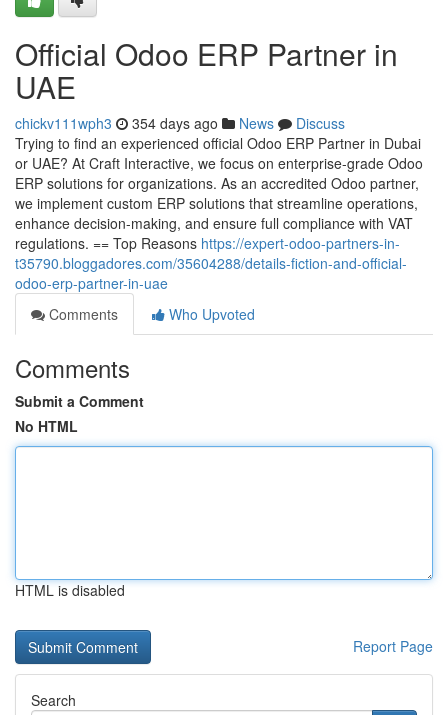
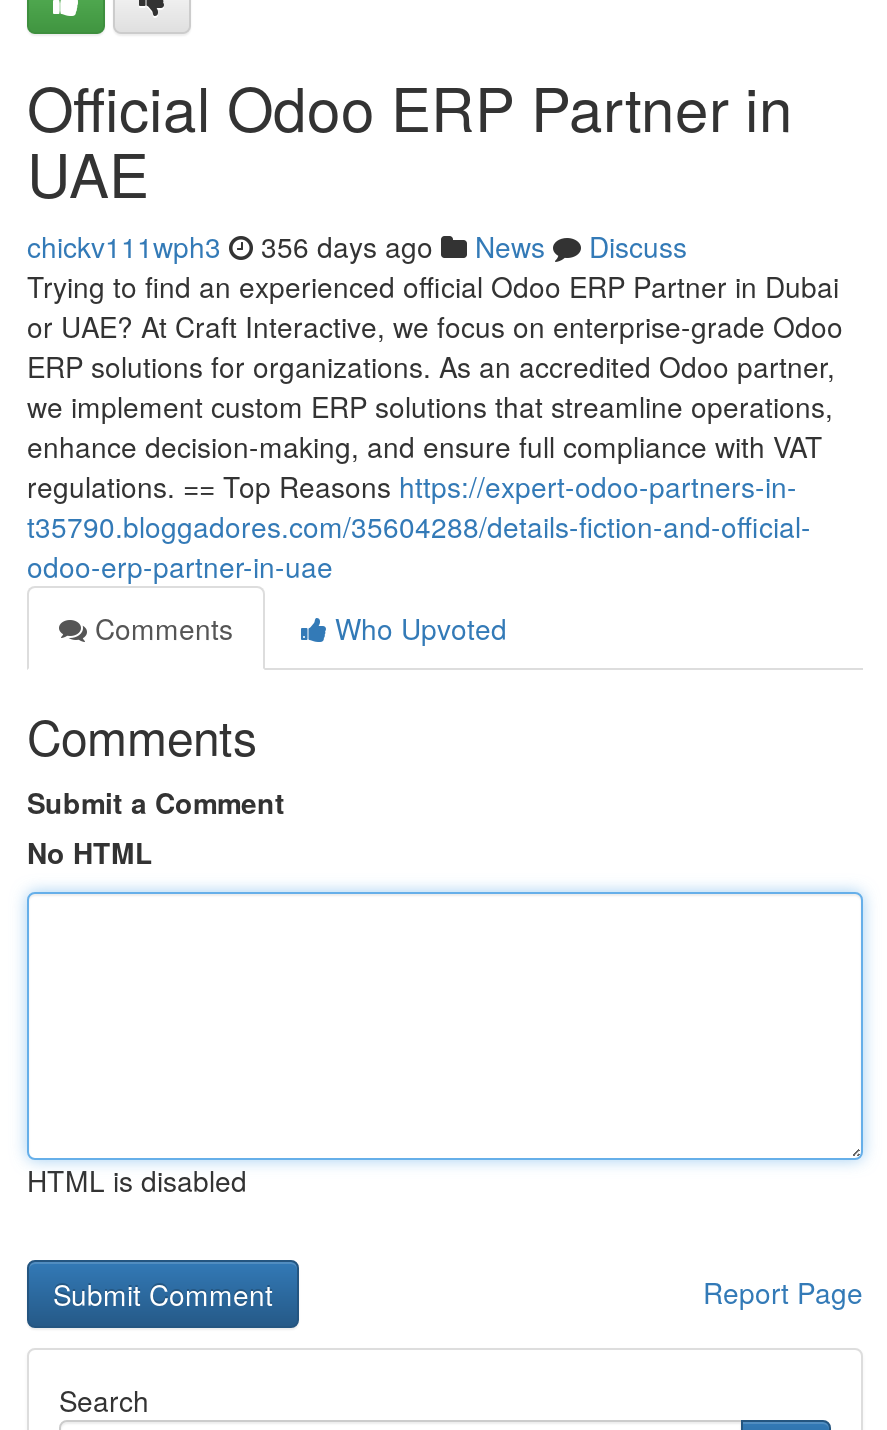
- chickv111wph3 354 days ago News Discuss
+ chickv111wph3 356 days ago News Discuss
